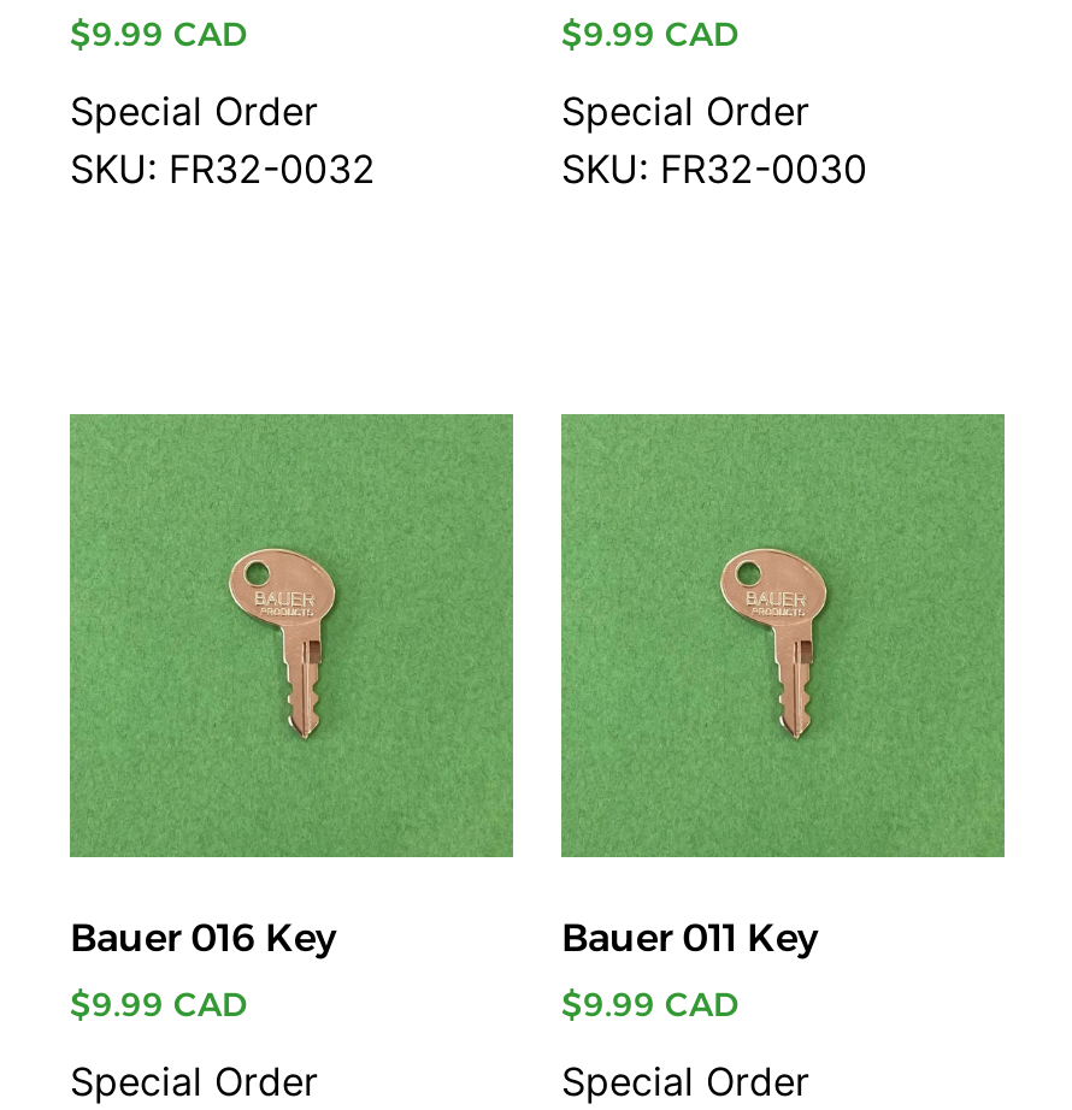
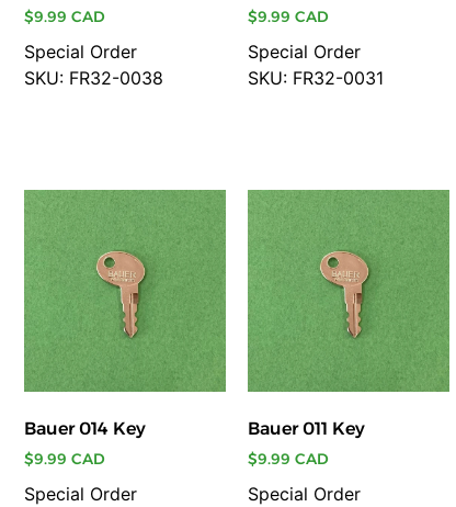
- SKU: FR32-0032
+ SKU: FR32-0038

- SKU: FR32-0030
+ SKU: FR32-0031

- Bauer 016 Key
+ Bauer 014 Key
